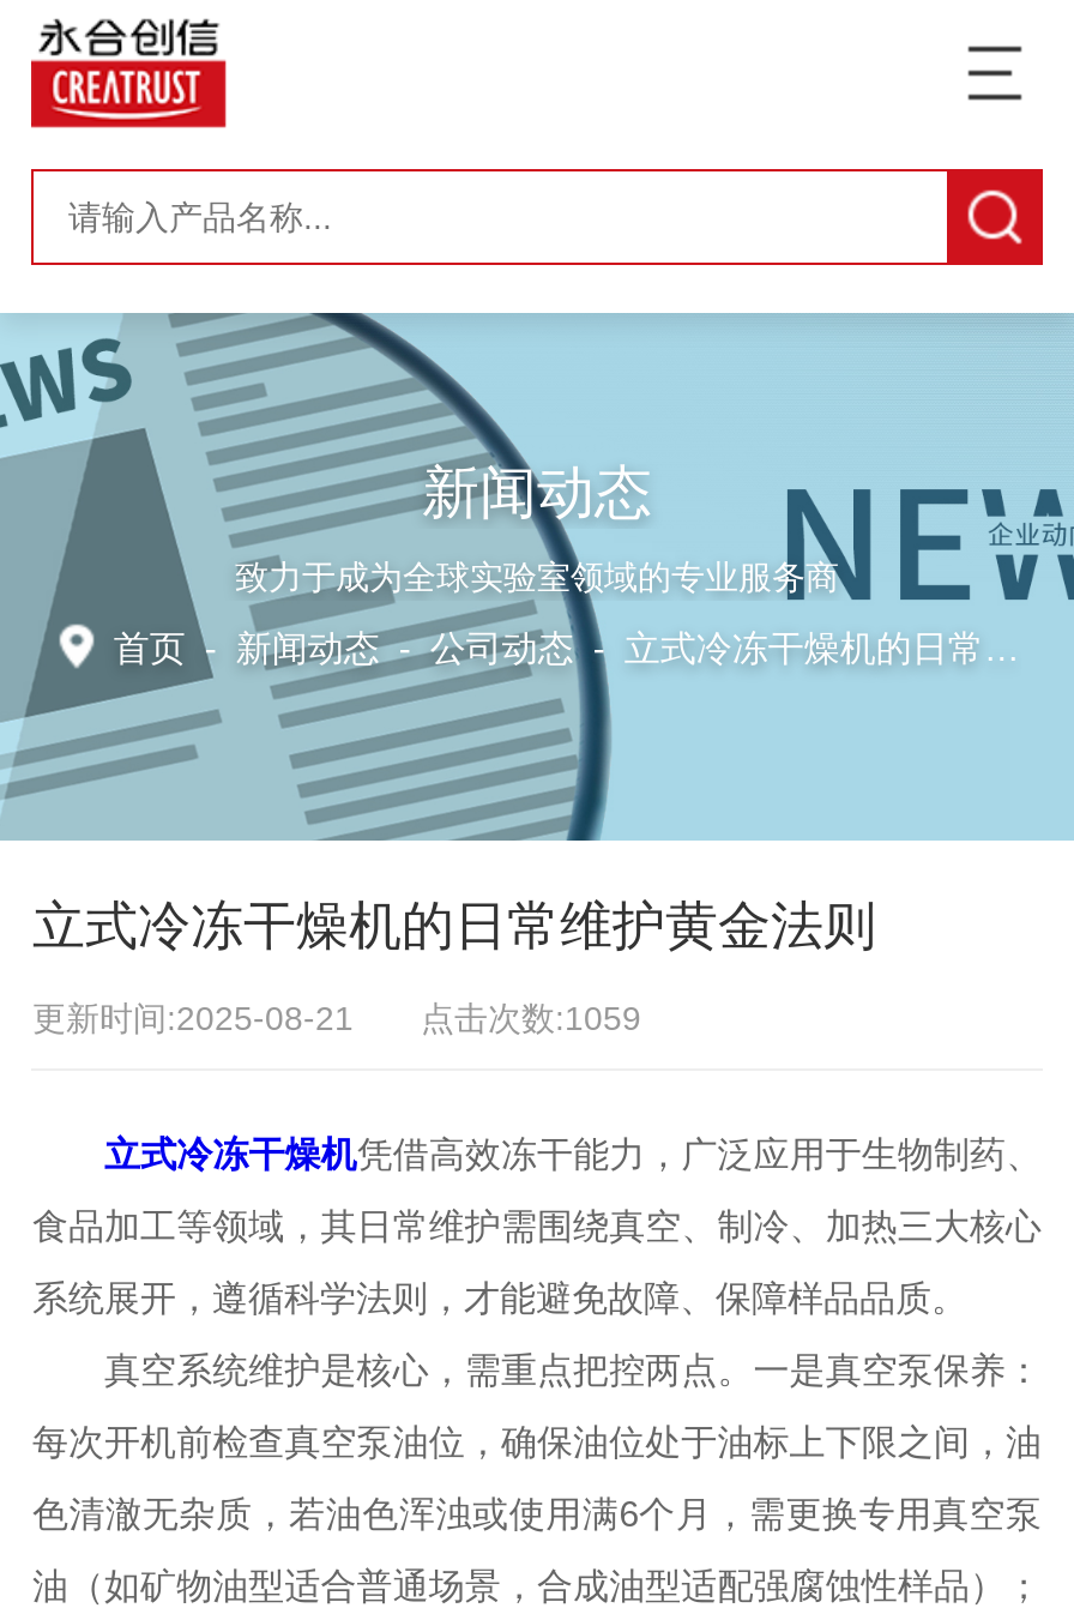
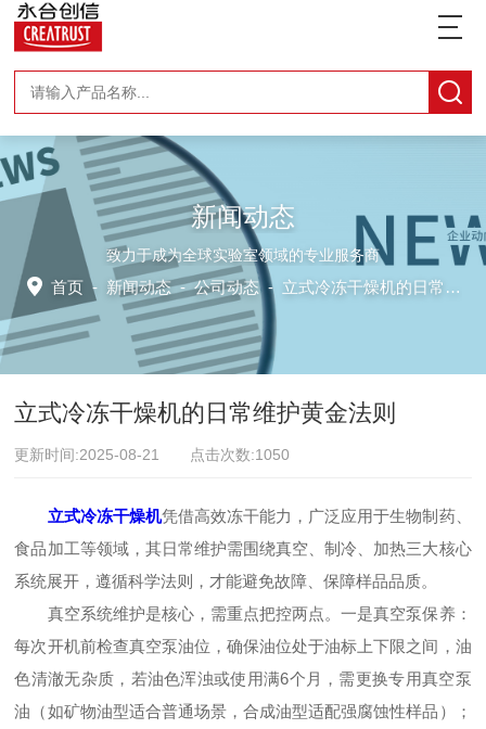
- 更新时间:2025-08-21 点击次数:1059
+ 更新时间:2025-08-21 点击次数:1050
